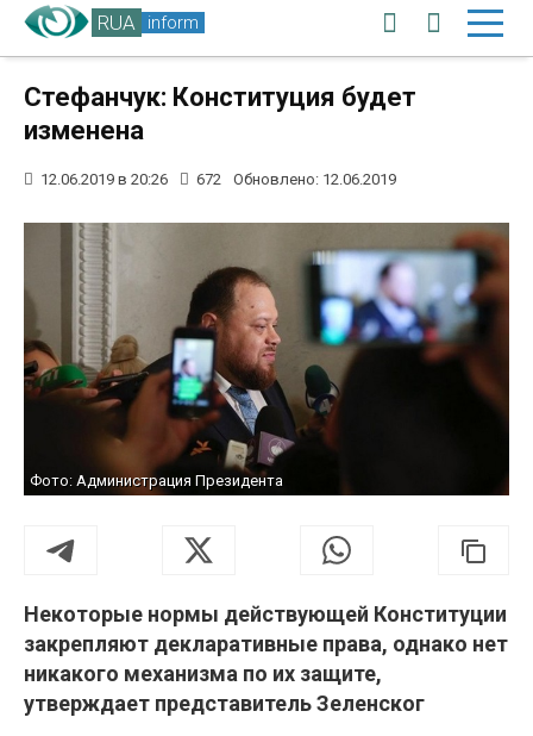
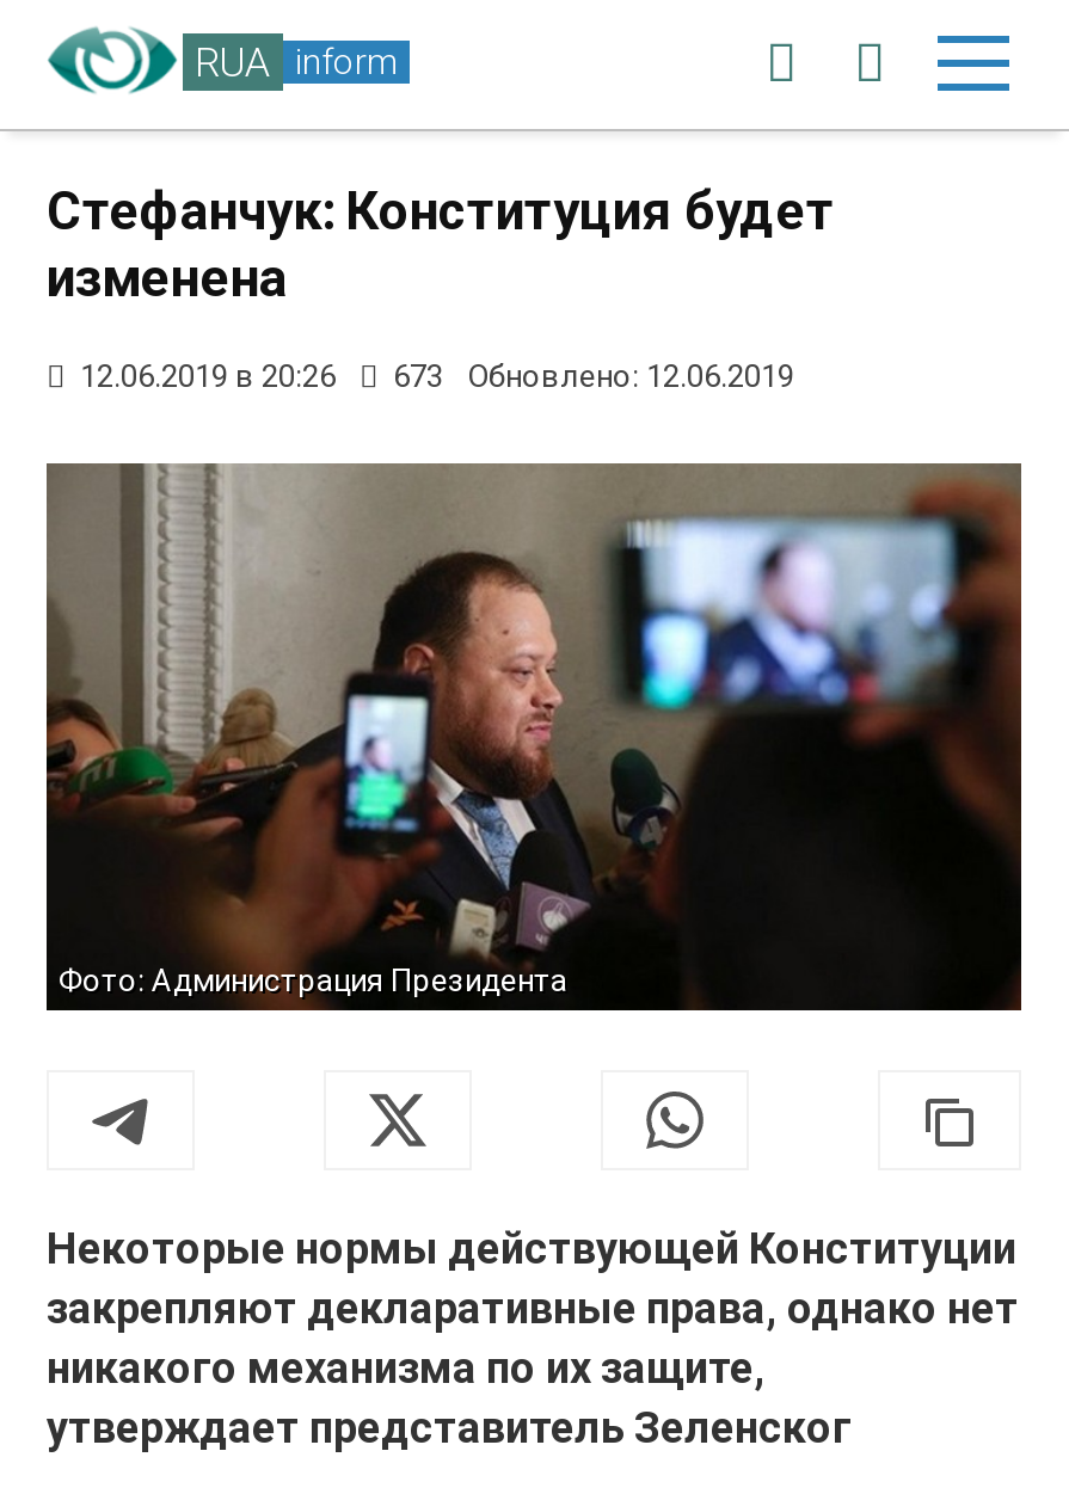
- 12.06.2019 в 20:26 672 Обновлено: 12.06.2019
+ 12.06.2019 в 20:26 673 Обновлено: 12.06.2019
